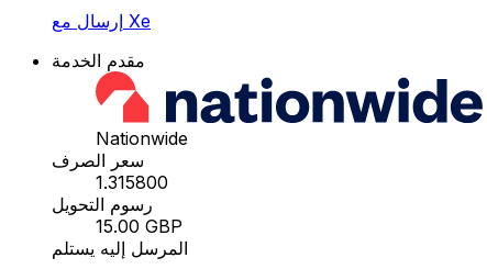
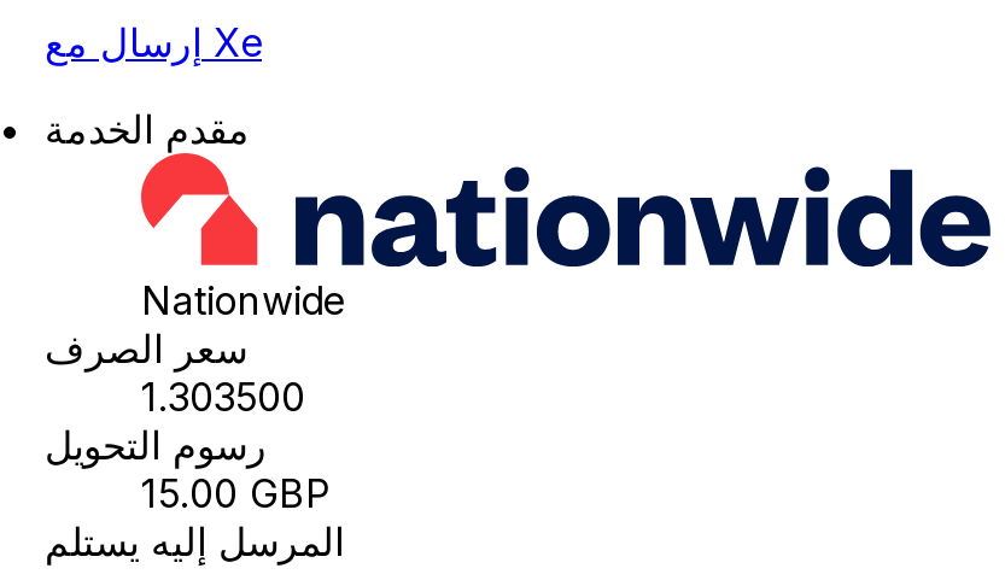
- 1.315800
+ 1.303500
